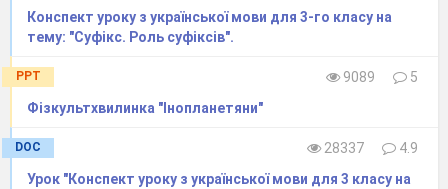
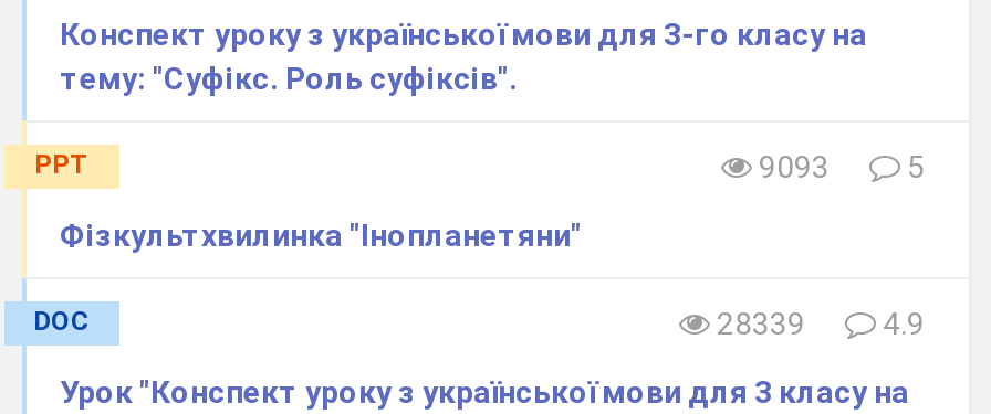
- 9089 5
+ 9093 5

- 28337 4.9
+ 28339 4.9
